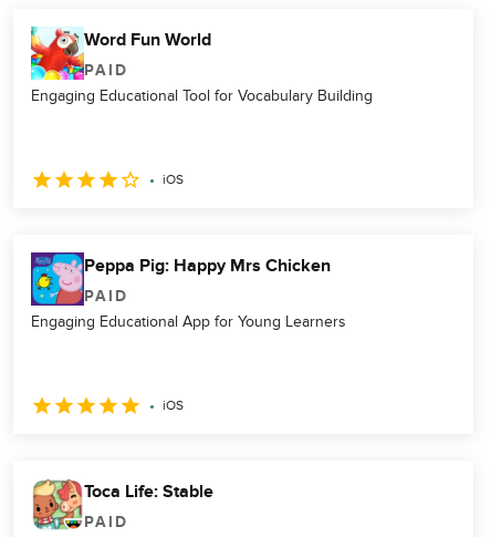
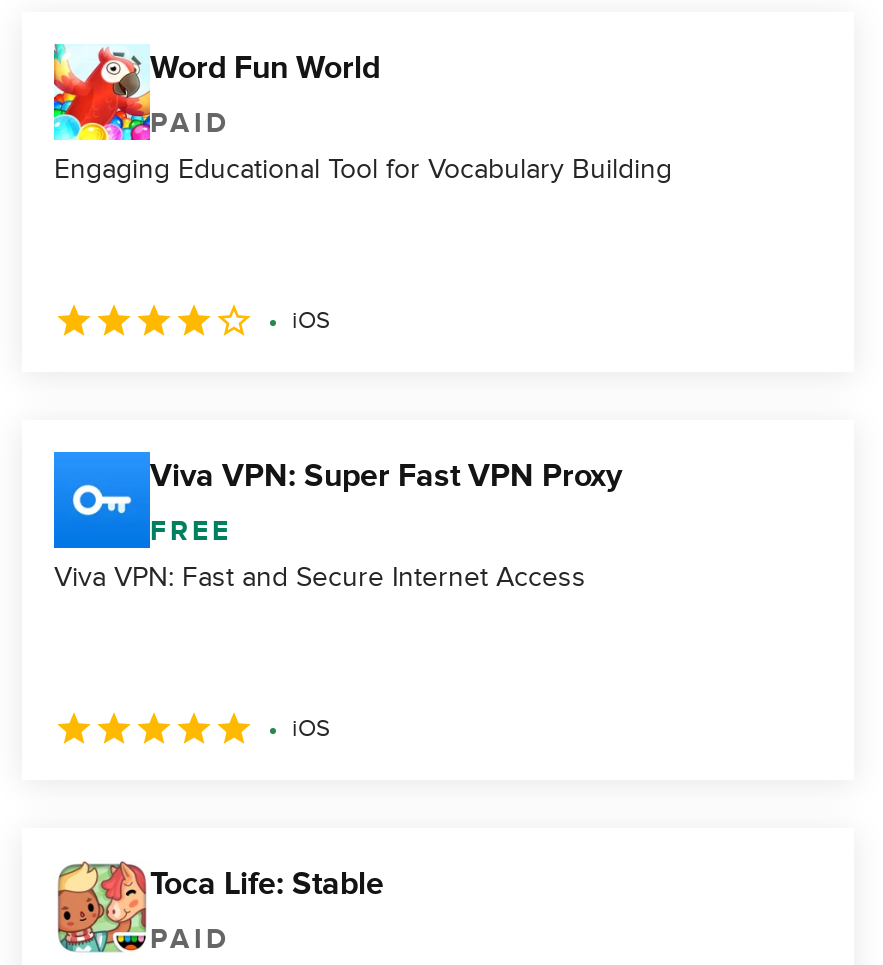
- [image]
- Peppa Pig: Happy Mrs Chicken
- PAID
- Engaging Educational App for Young Learners
+ [image]
+ Viva VPN: Super Fast VPN Proxy
+ FREE
+ Viva VPN: Fast and Secure Internet Access
